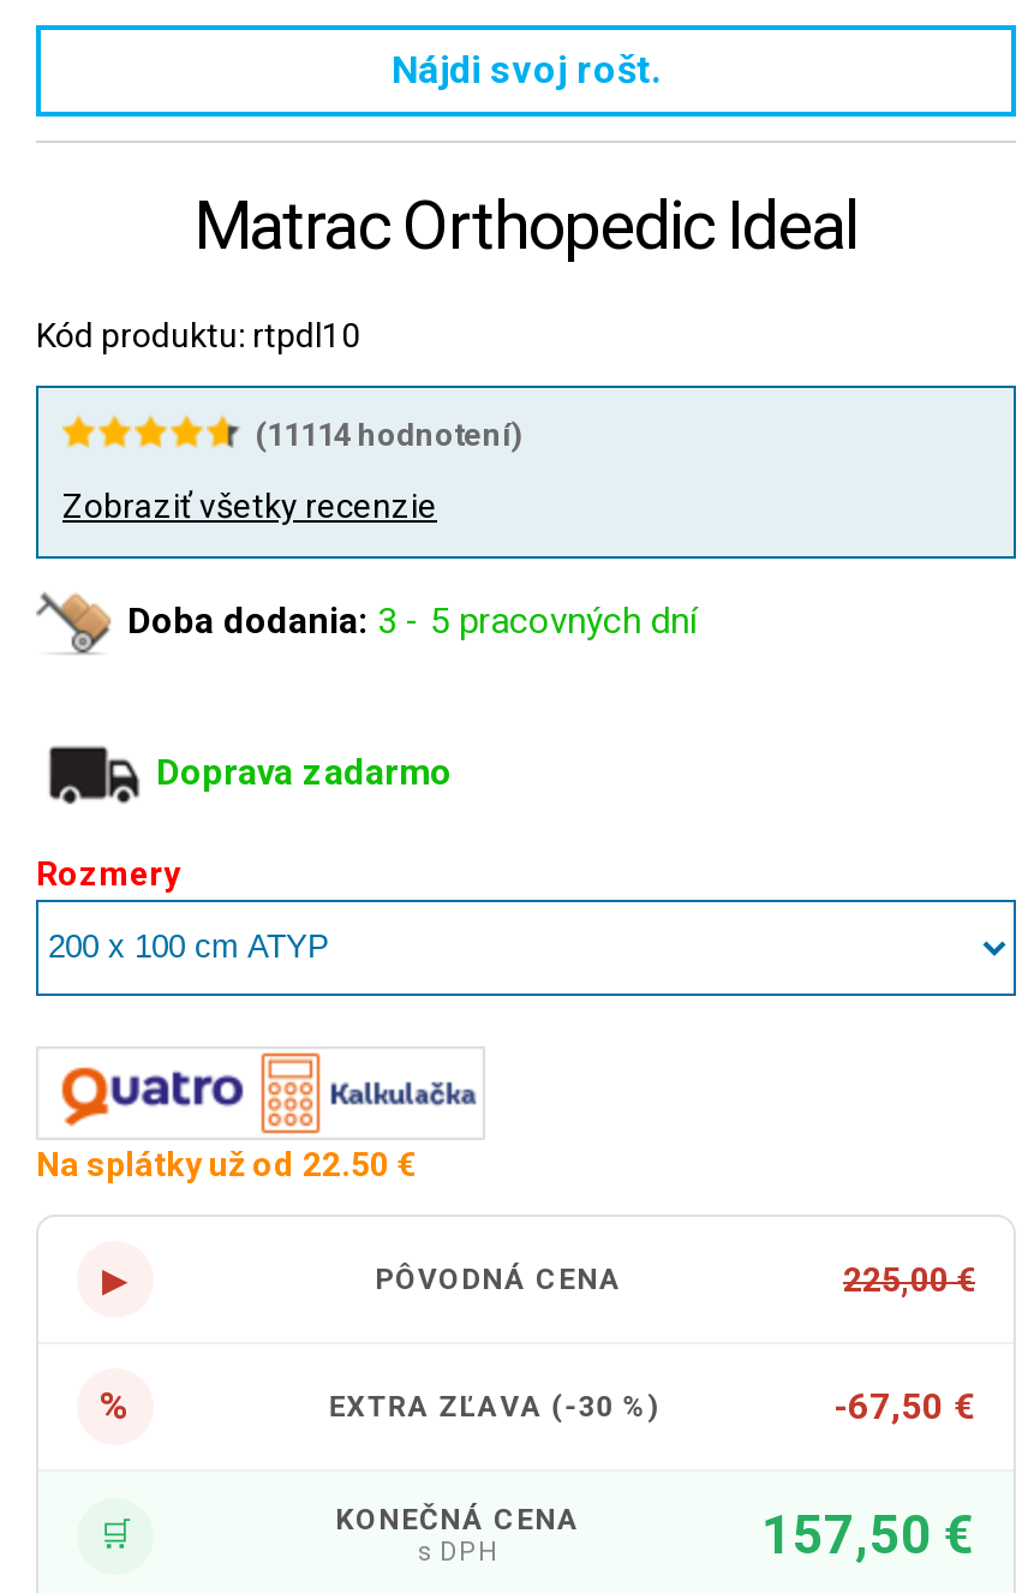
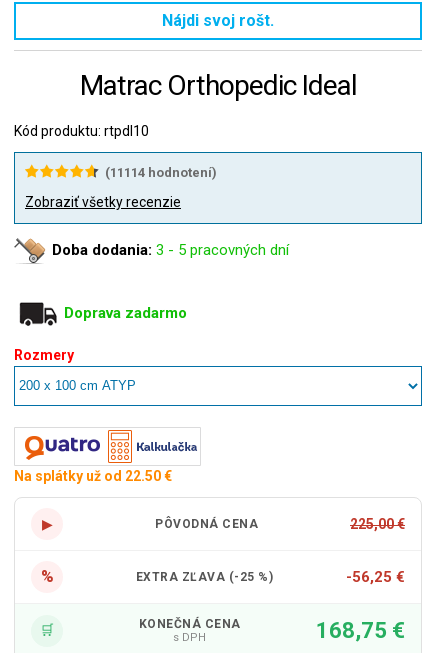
- EXTRA ZĽAVA (-30 %)
+ EXTRA ZĽAVA (-25 %)

- -67,50 €
+ -56,25 €

- 157,50 €
+ 168,75 €
